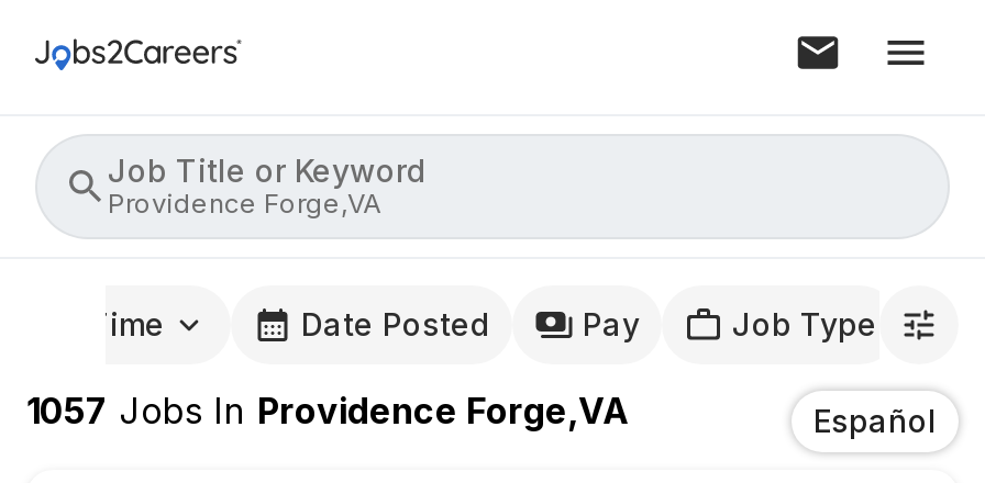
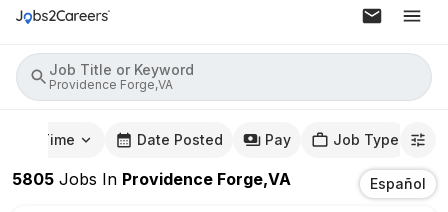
- 1057 Jobs In Providence Forge,VA
+ 5805 Jobs In Providence Forge,VA
